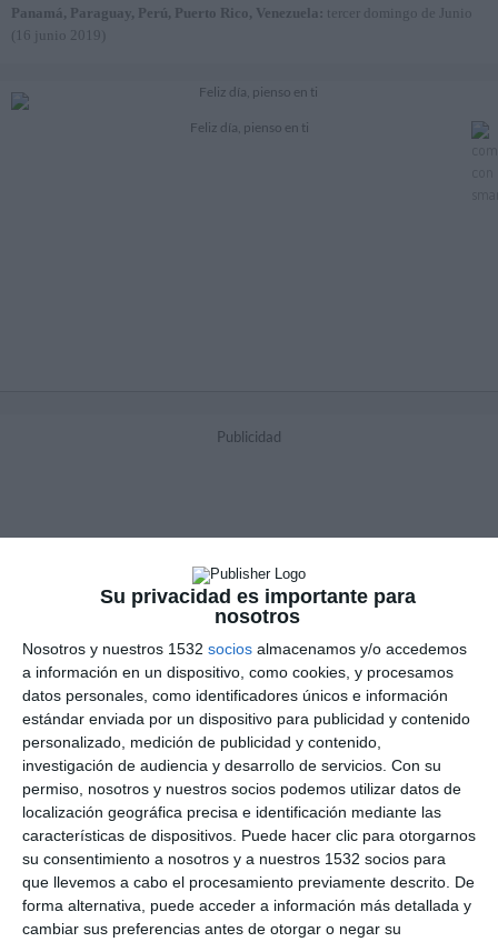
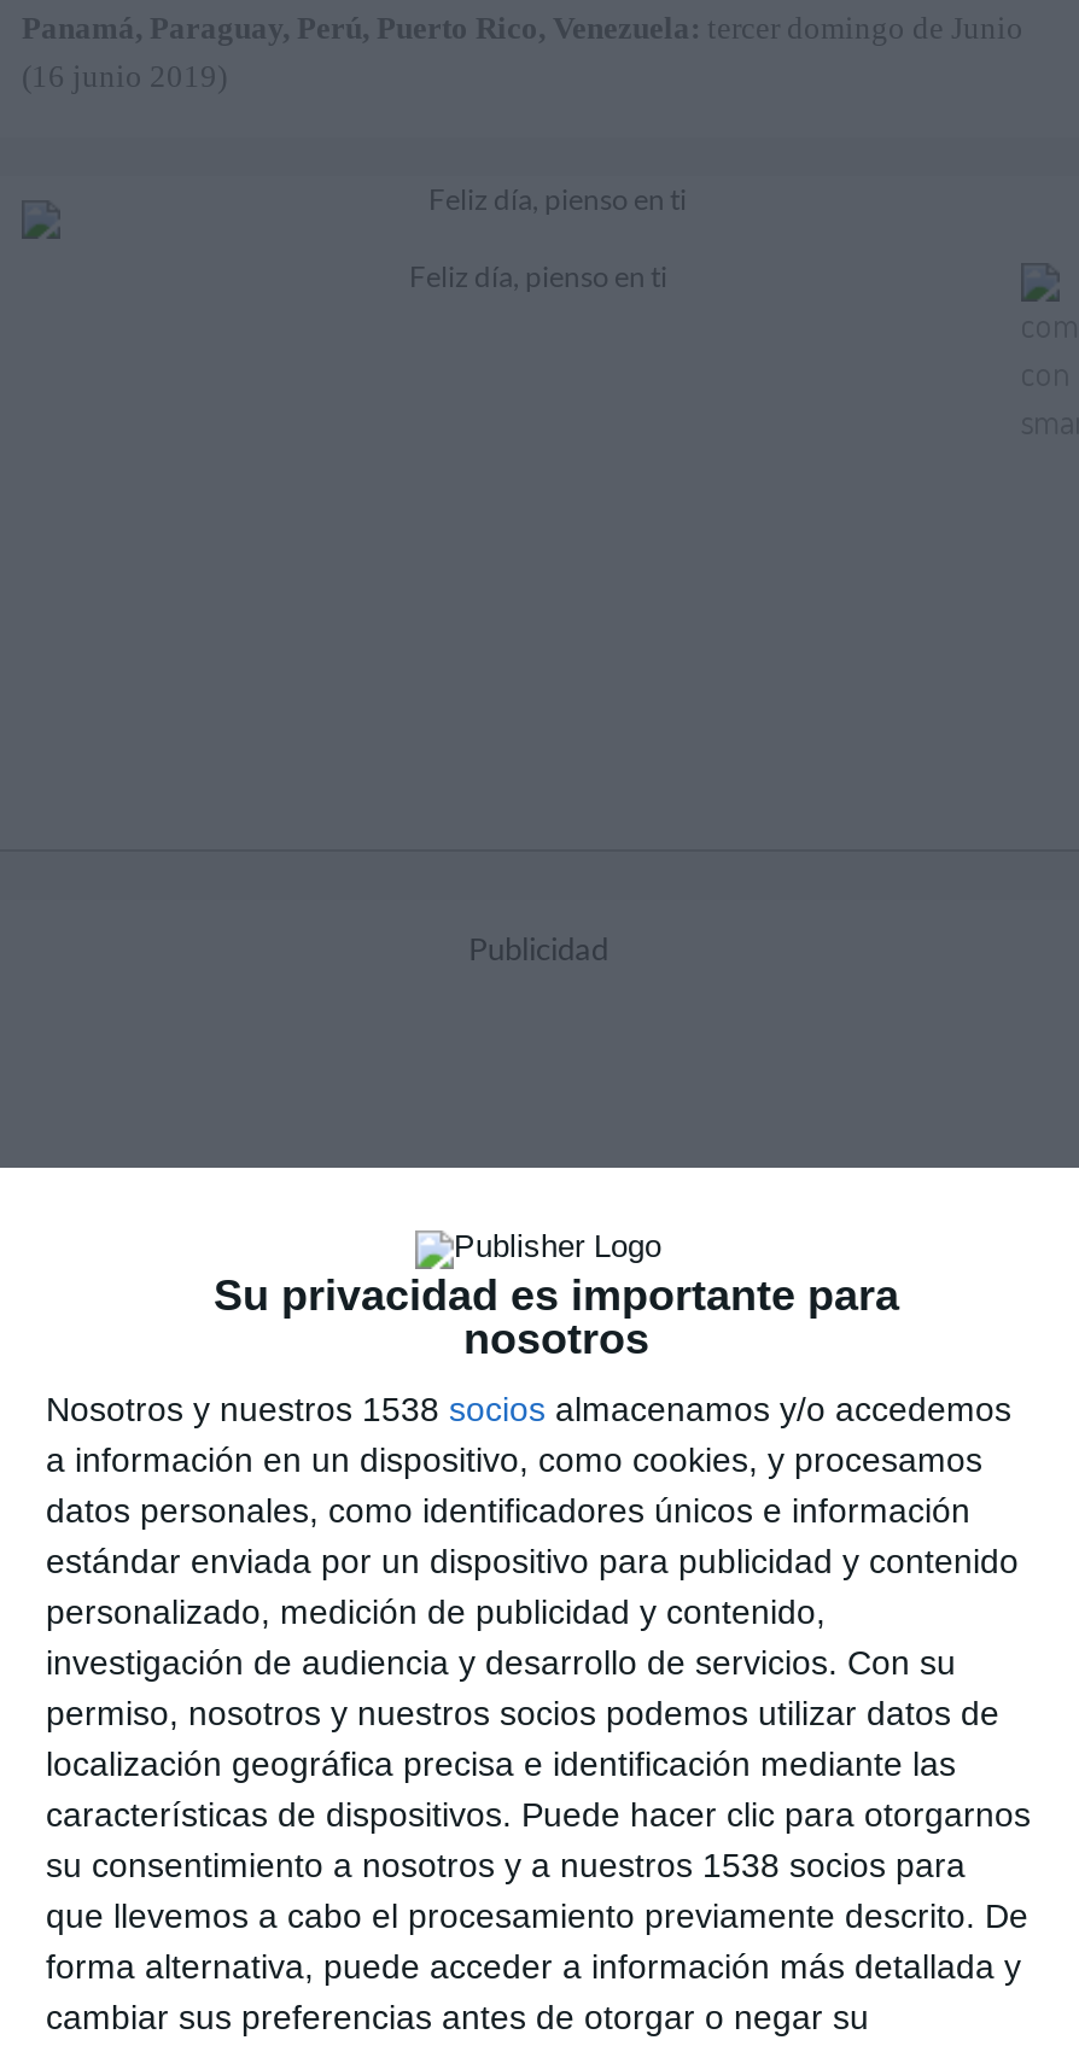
- Nosotros y nuestros 1532 socios almacenamos y/o accedemos
+ Nosotros y nuestros 1538 socios almacenamos y/o accedemos

- su consentimiento a nosotros y a nuestros 1532 socios para
+ su consentimiento a nosotros y a nuestros 1538 socios para
